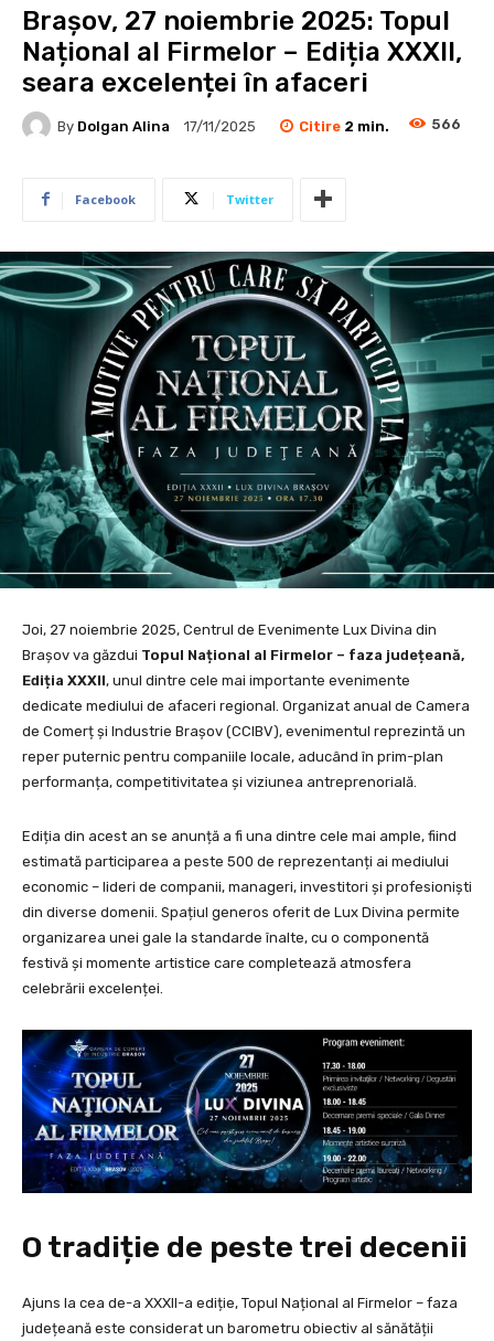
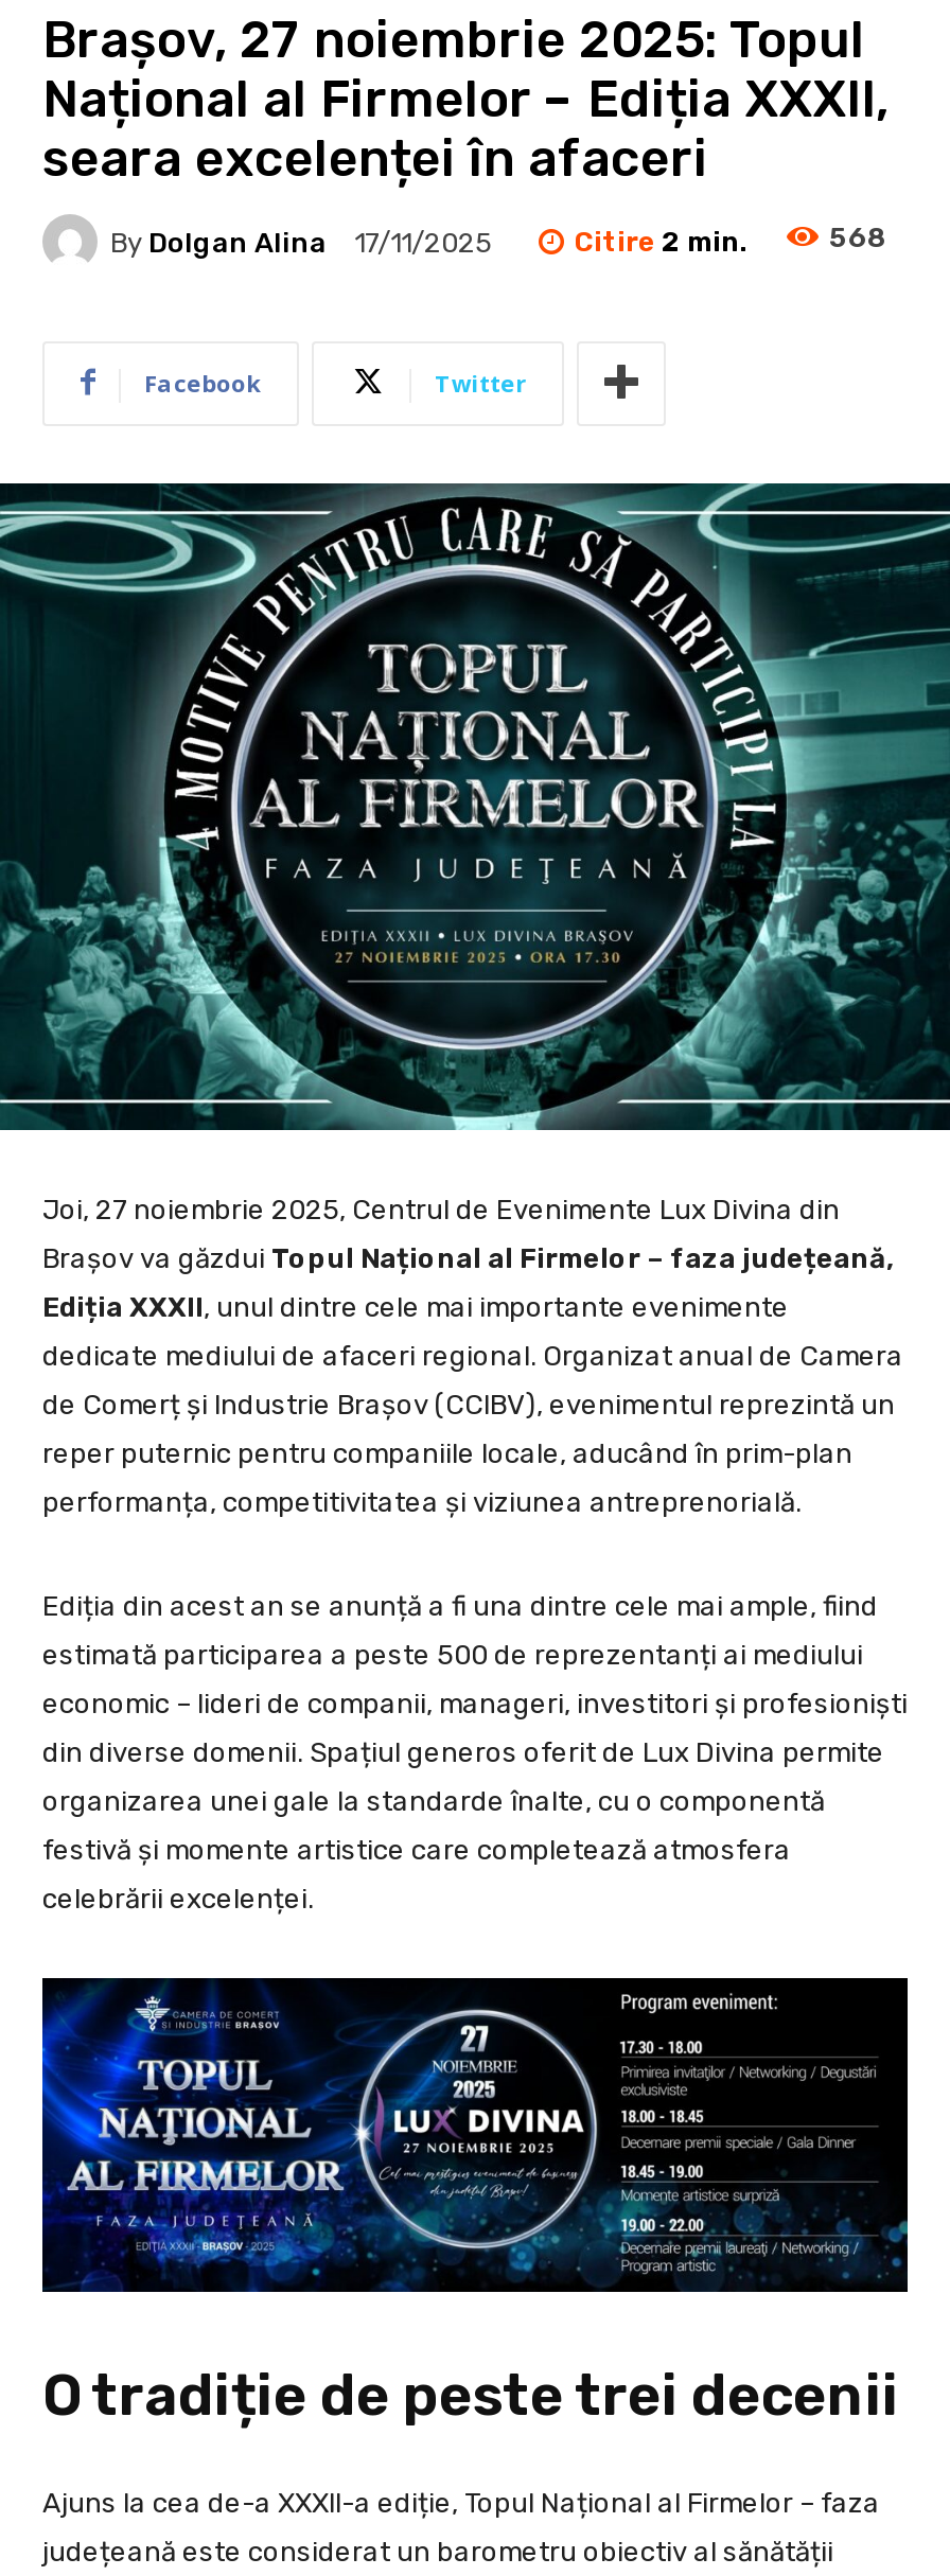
- 566
+ 568
